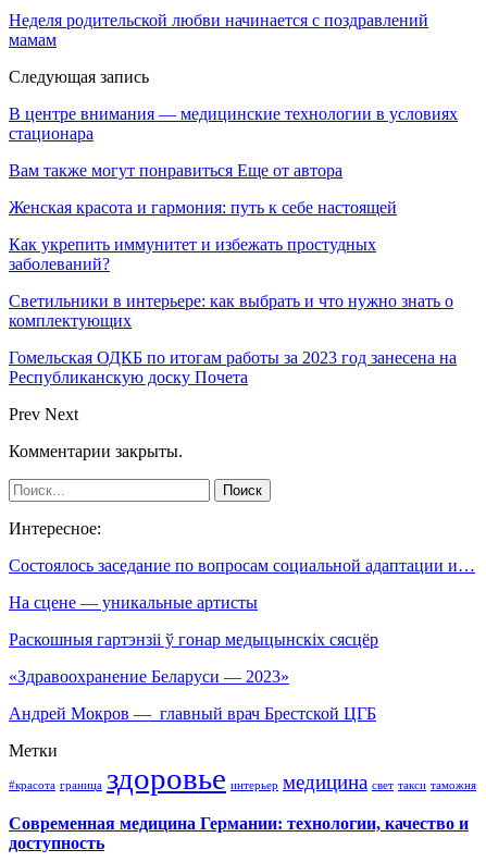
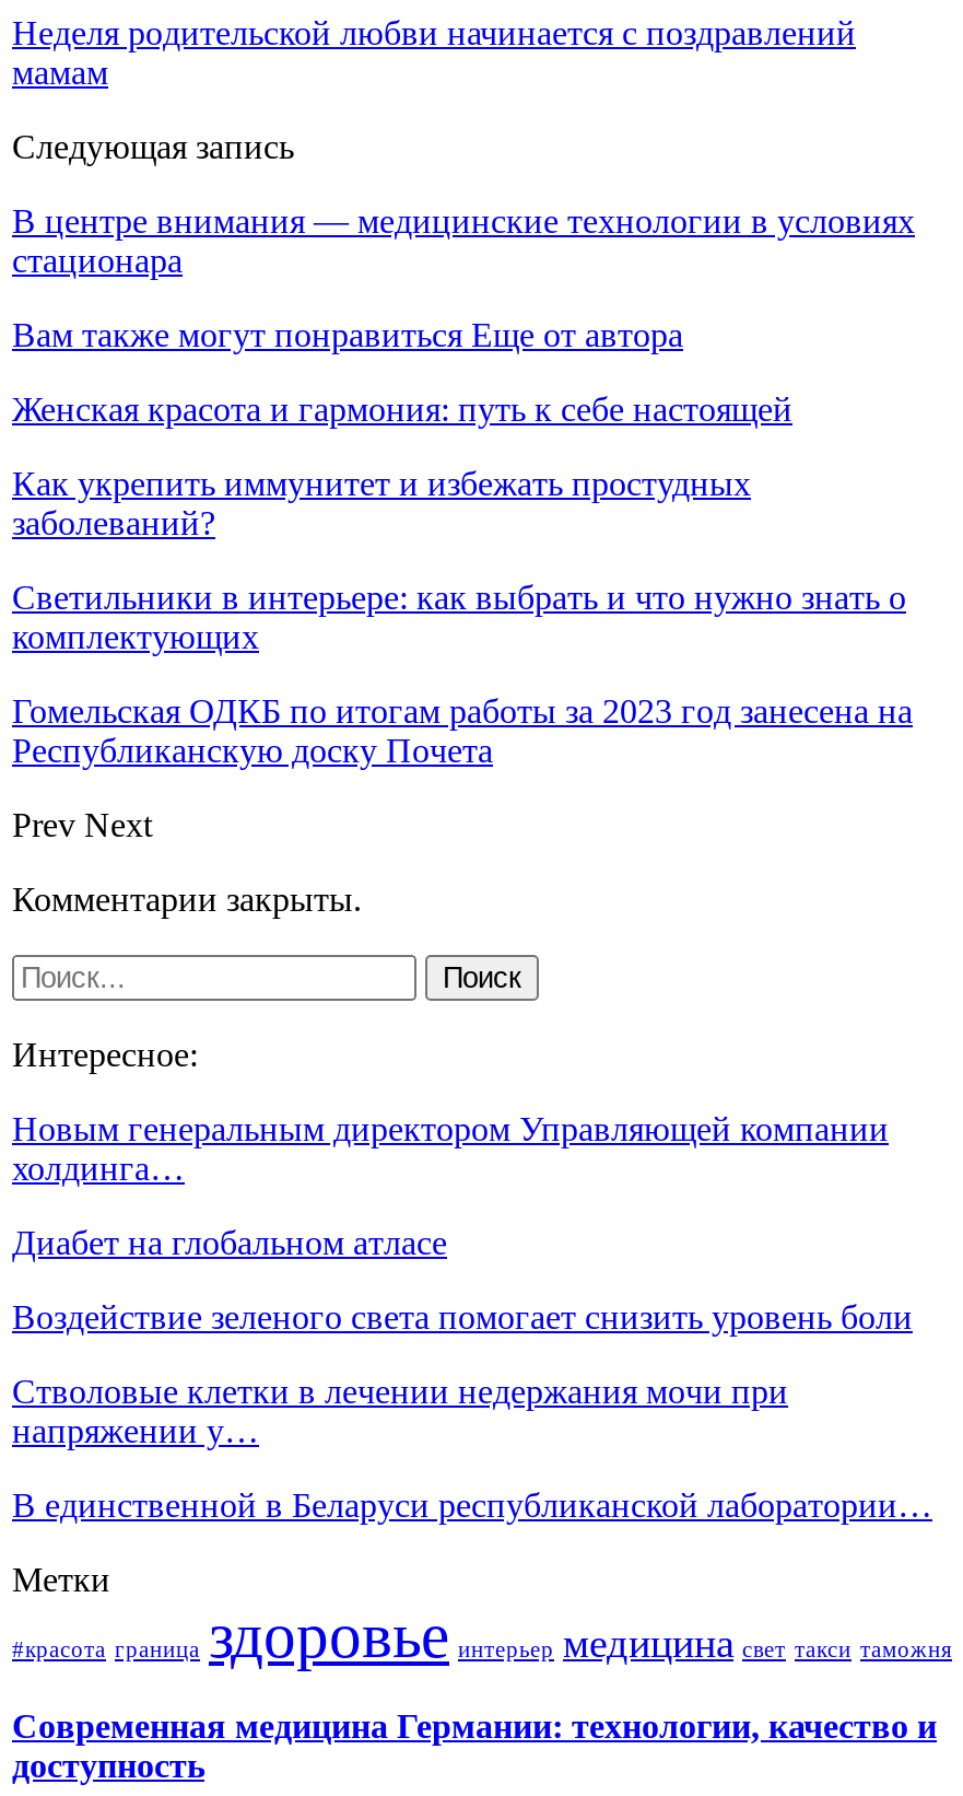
- Состоялось заседание по вопросам социальной адаптации и…
+ Новым генеральным директором Управляющей компании
+ холдинга…

- На сцене — уникальные артисты
+ Диабет на глобальном атласе

- Раскошныя гартэнзіі ў гонар медыцынскіх сясцёр
+ Воздействие зеленого света помогает снизить уровень боли

- «Здравоохранение Беларуси — 2023»
+ Cтволовые клетки в лечении недержания мочи при
+ напряжении у…

- Андрей Мокров — главный врач Брестской ЦГБ
+ В единственной в Беларуси республиканской лаборатории…
